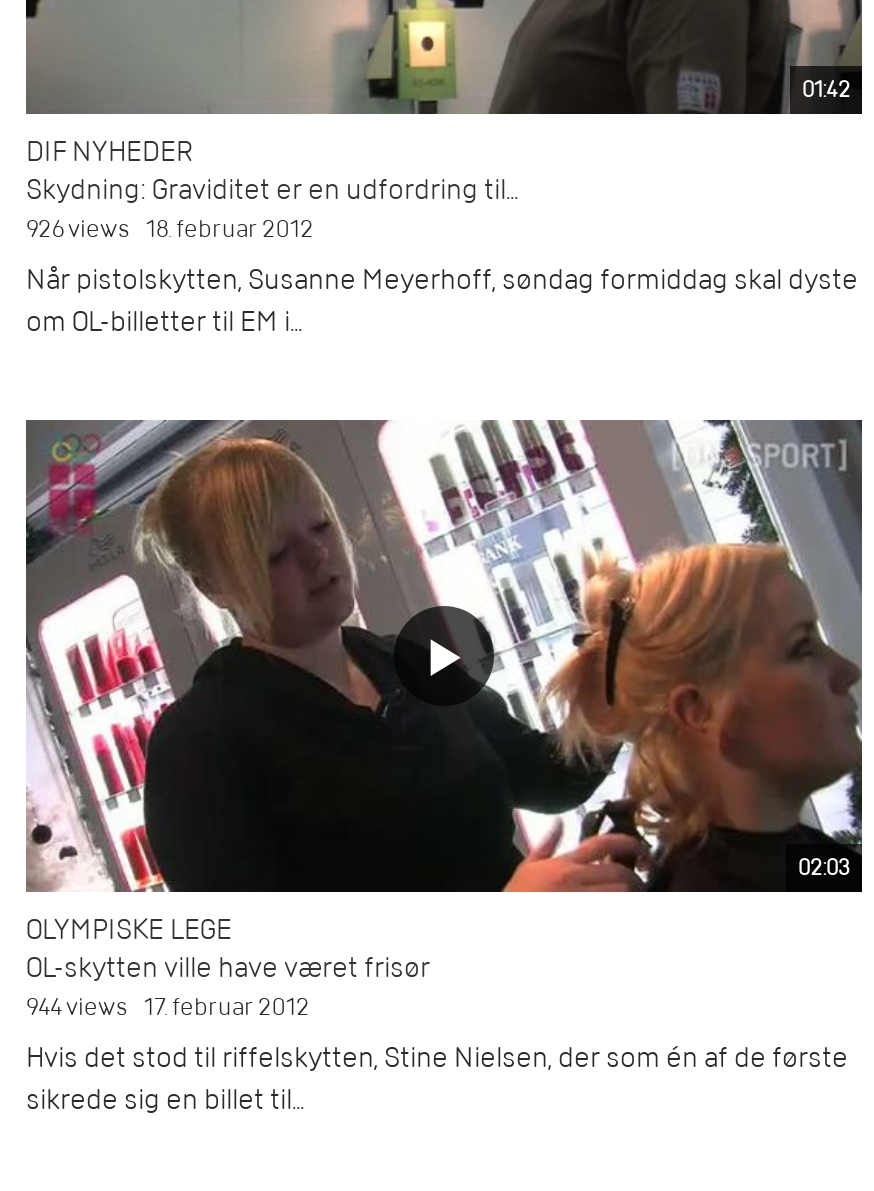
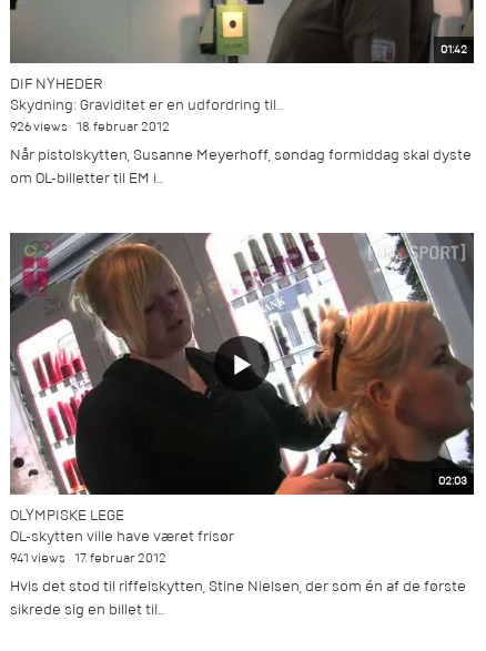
- 944 views 17. februar 2012
+ 941 views 17. februar 2012
